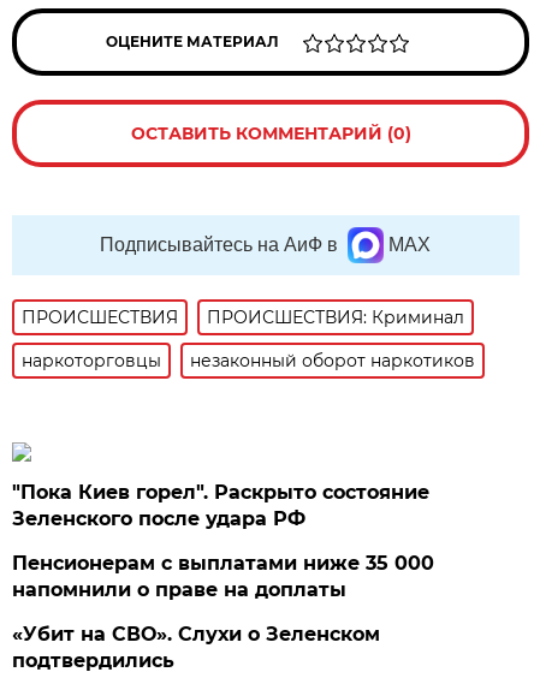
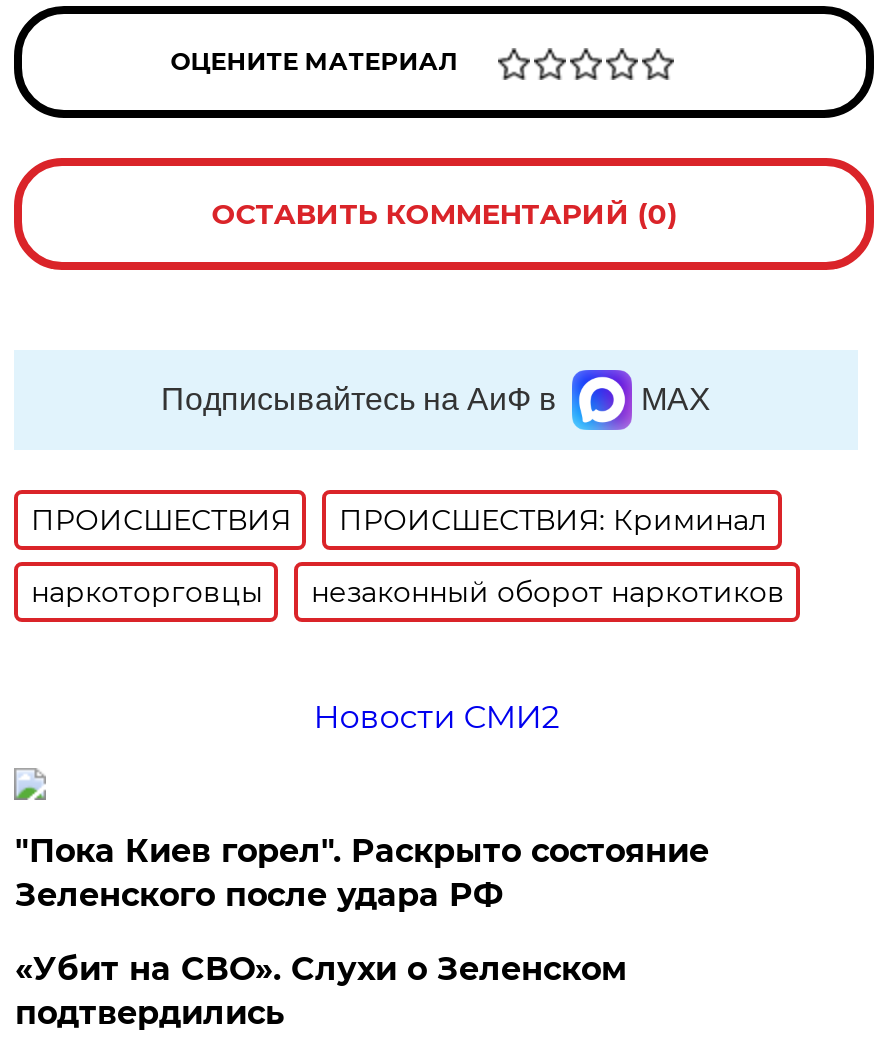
+ Новости СМИ2

moved down: "Пока Киев горел". Раскрыто состояние | Зеленского после удара РФ

- Пенсионерам с выплатами ниже 35 000
- напомнили о праве на доплаты
